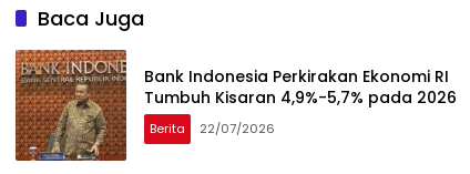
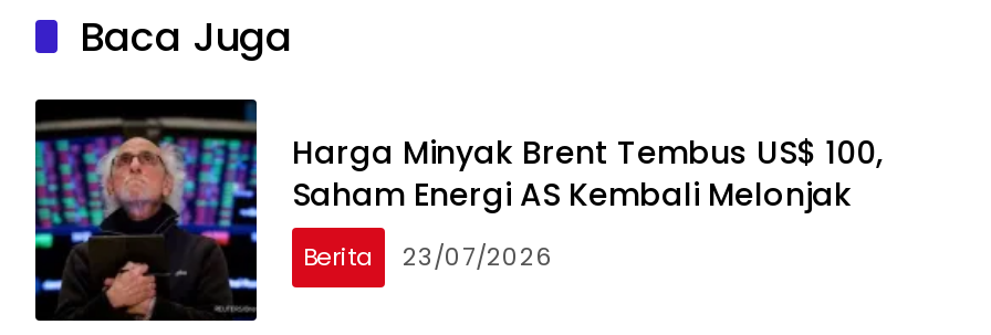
- [image]
- Bank Indonesia Perkirakan Ekonomi RI
- Tumbuh Kisaran 4,9%-5,7% pada 2026
+ [image]
+ Harga Minyak Brent Tembus US$ 100,
+ Saham Energi AS Kembali Melonjak

- Berita 22/07/2026
+ Berita 23/07/2026
